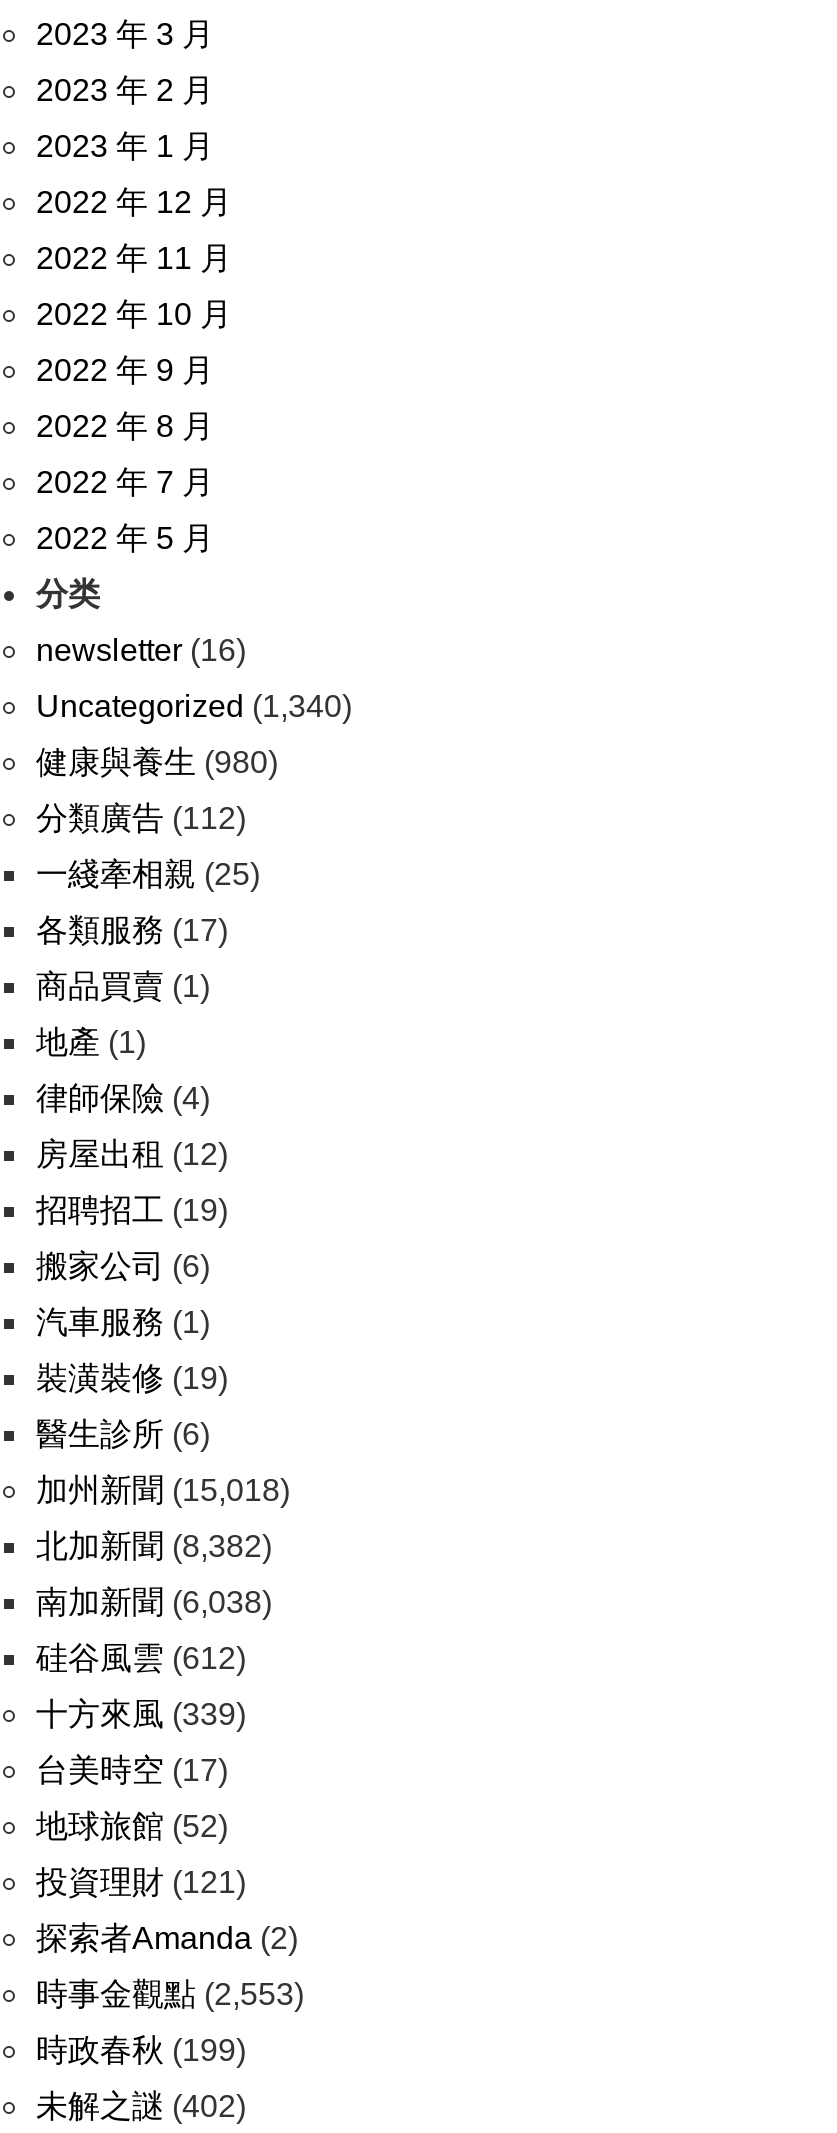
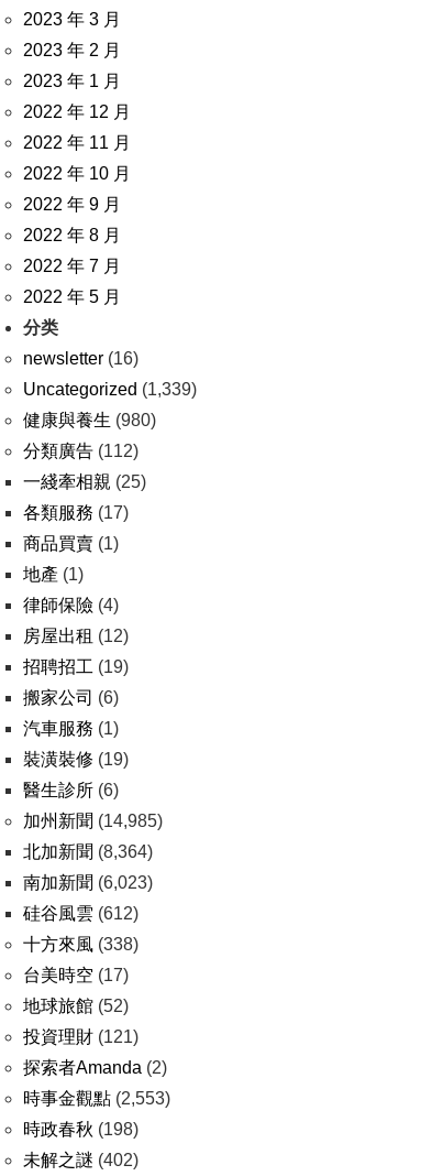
- Uncategorized (1,340)
+ Uncategorized (1,339)

- 加州新聞(15,018)
+ 加州新聞(14,985)

- 北加新聞(8,382)
+ 北加新聞(8,364)

- 南加新聞(6,038)
+ 南加新聞(6,023)

- 十方來風(339)
+ 十方來風(338)

- 時政春秋(199)
+ 時政春秋(198)
